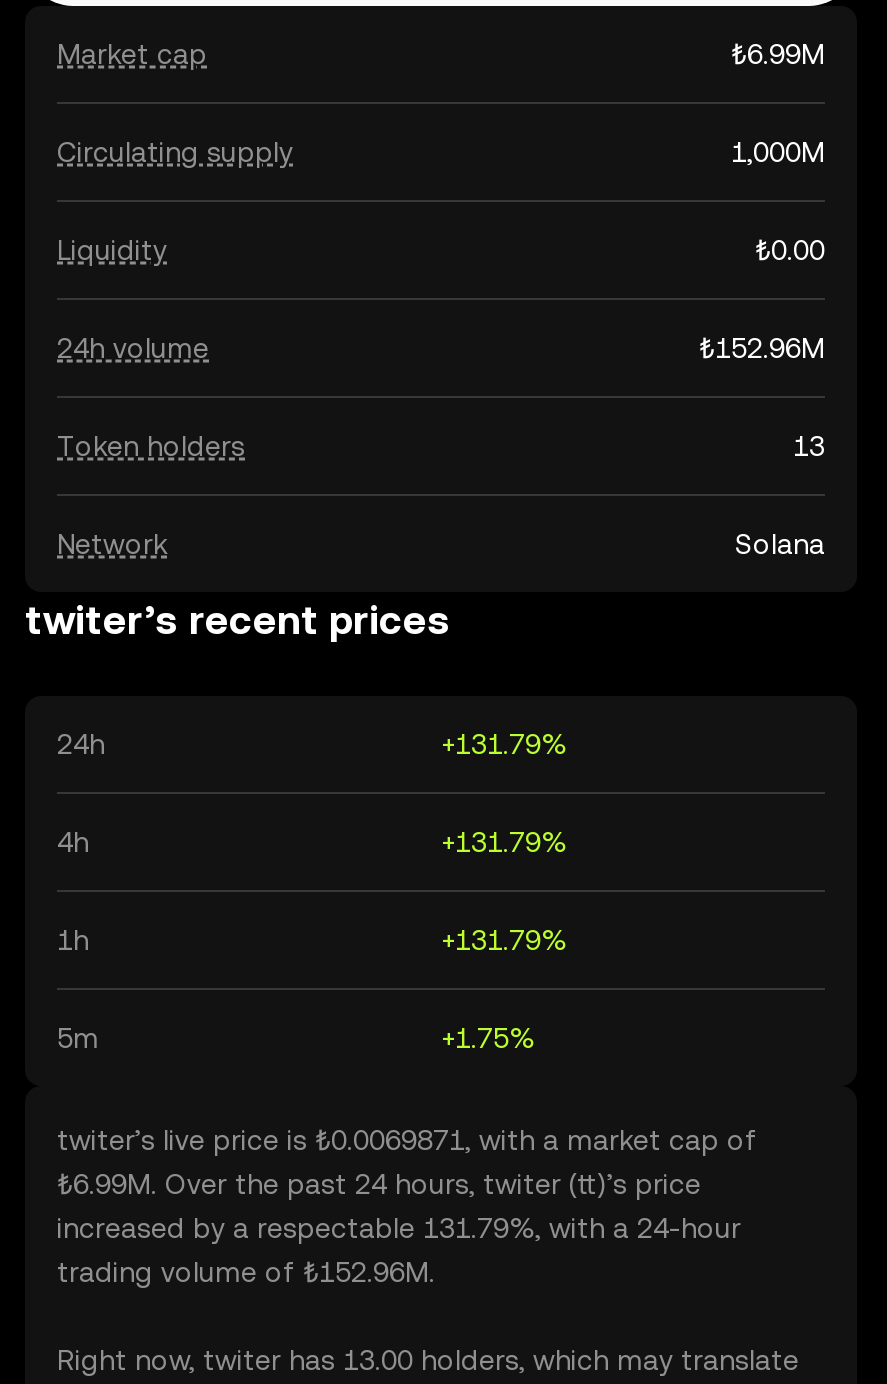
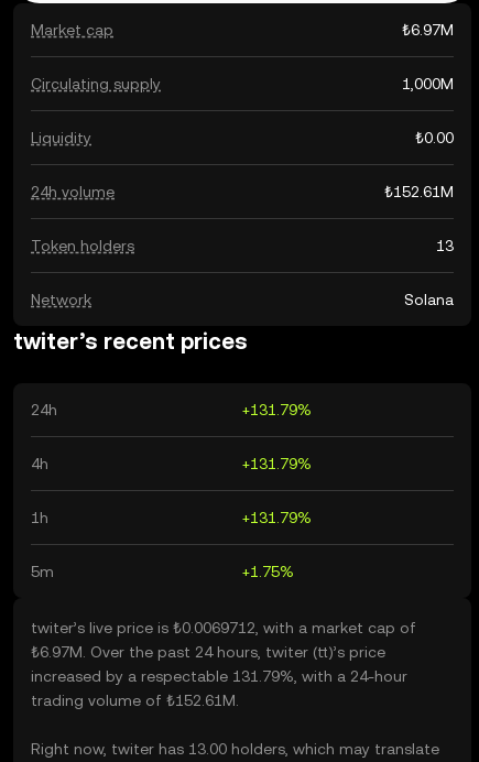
- ₺6.99M
+ ₺6.97M

- ₺152.96M
+ ₺152.61M

- twiter’s live price is ₺0.0069871, with a market cap of
+ twiter’s live price is ₺0.0069712, with a market cap of

- ₺6.99M. Over the past 24 hours, twiter (tt)’s price
+ ₺6.97M. Over the past 24 hours, twiter (tt)’s price

- trading volume of ₺152.96M.
+ trading volume of ₺152.61M.
